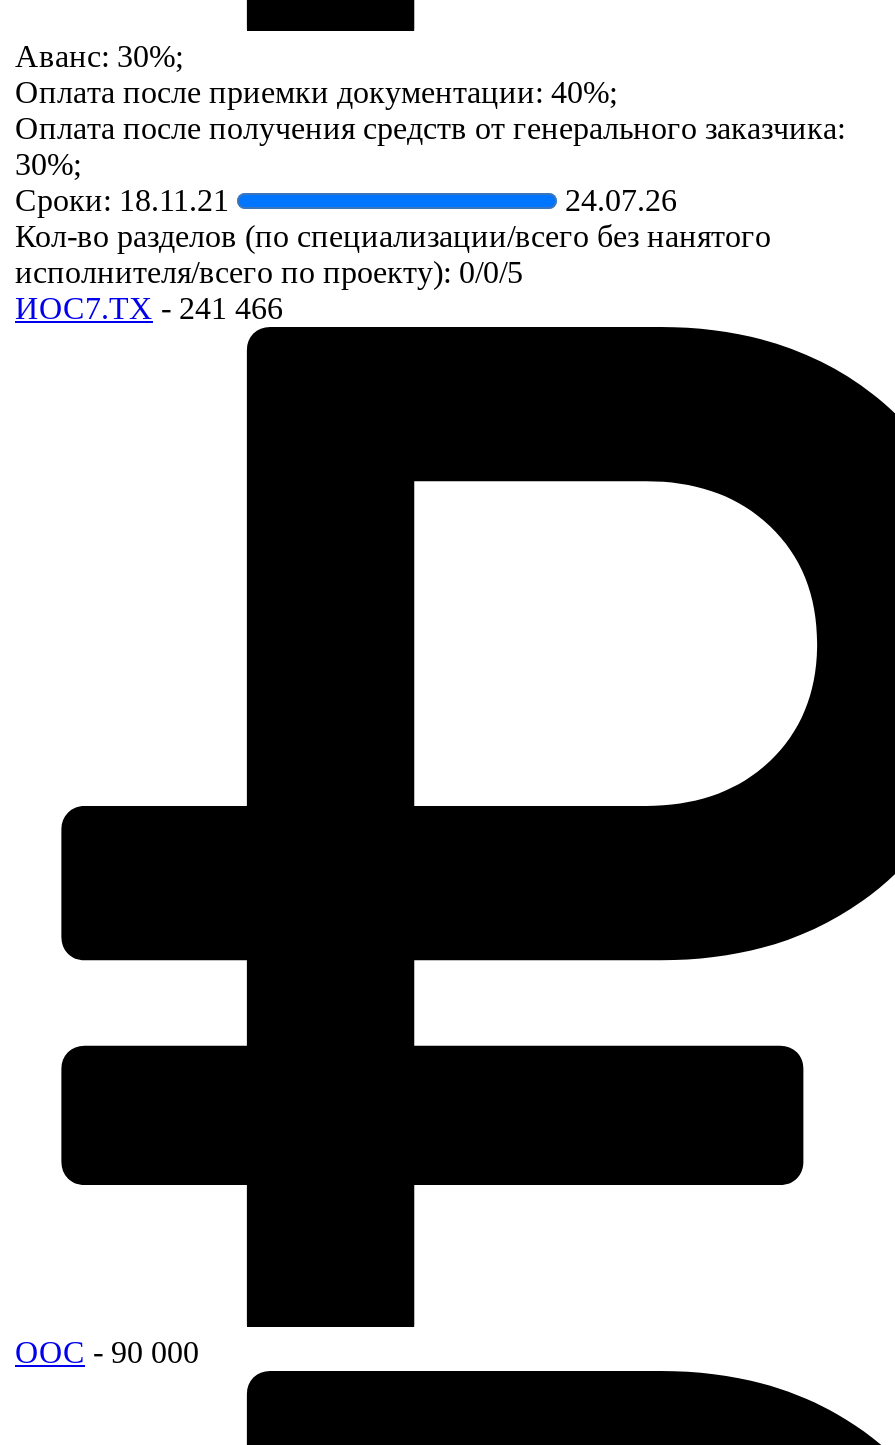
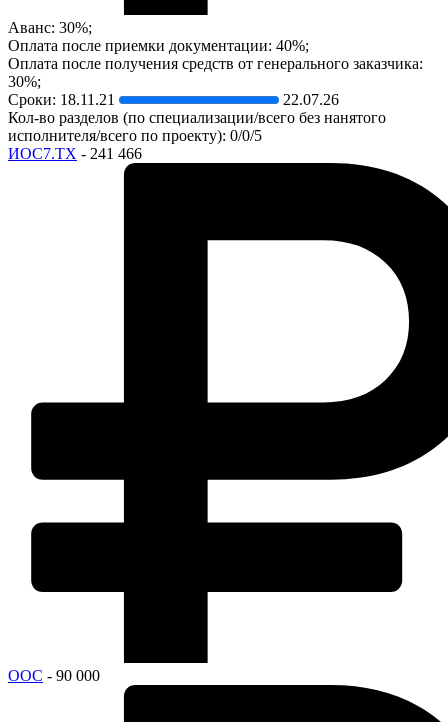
- 24.07.26
+ 22.07.26
